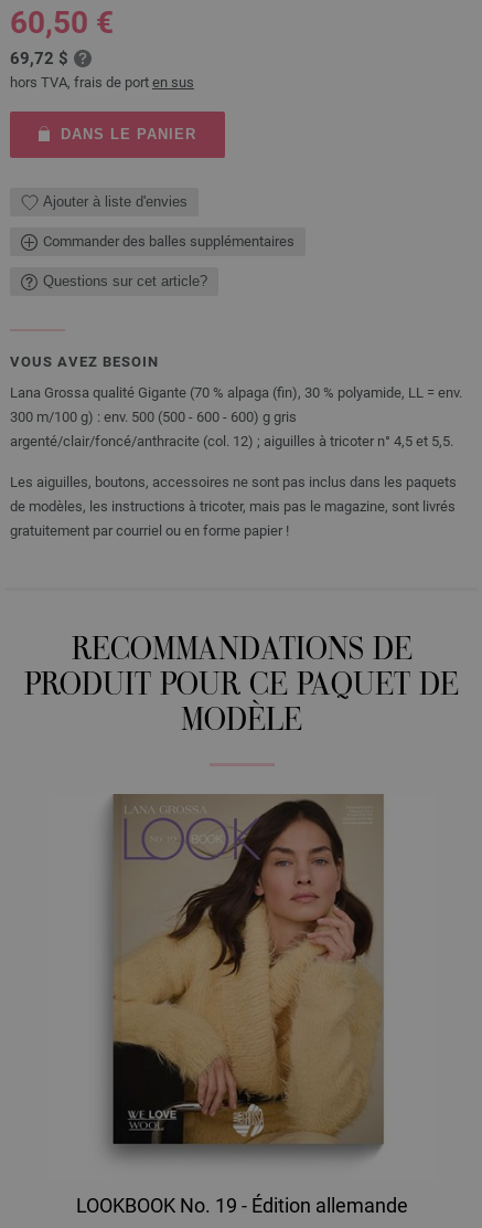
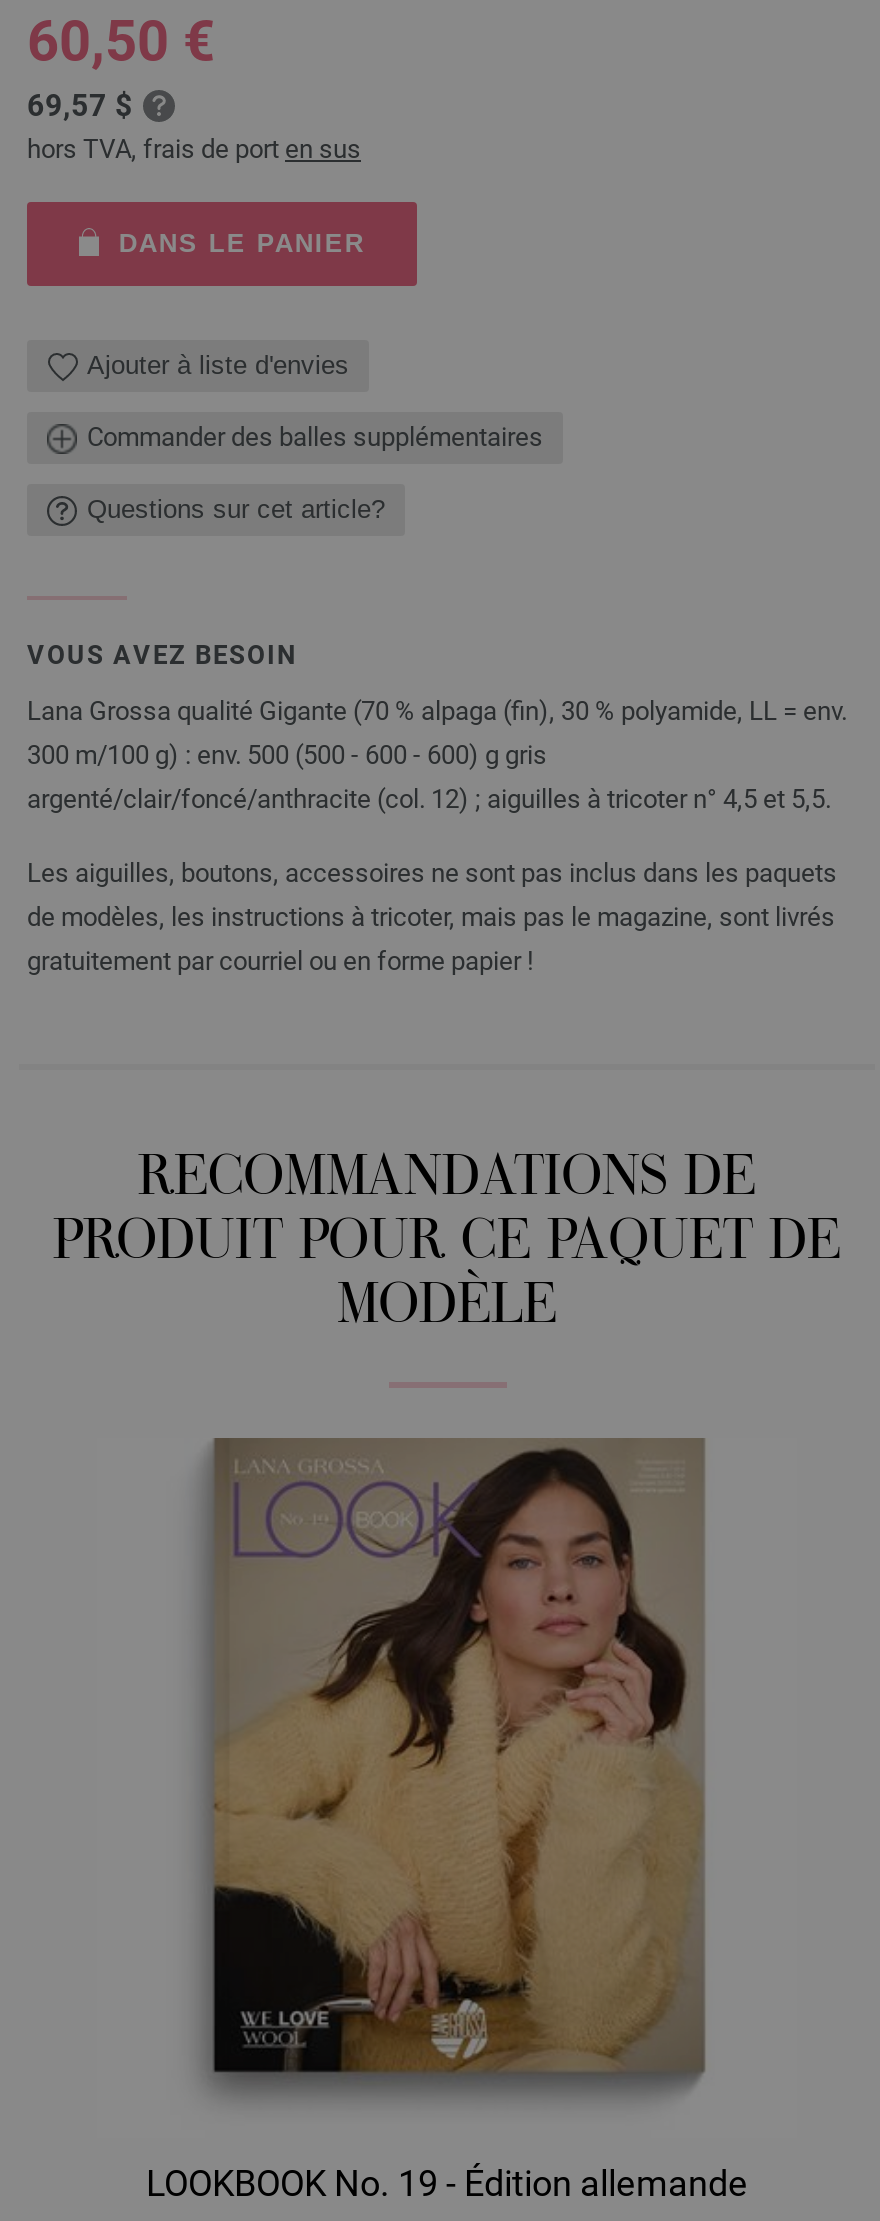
- 69,72 $
+ 69,57 $
